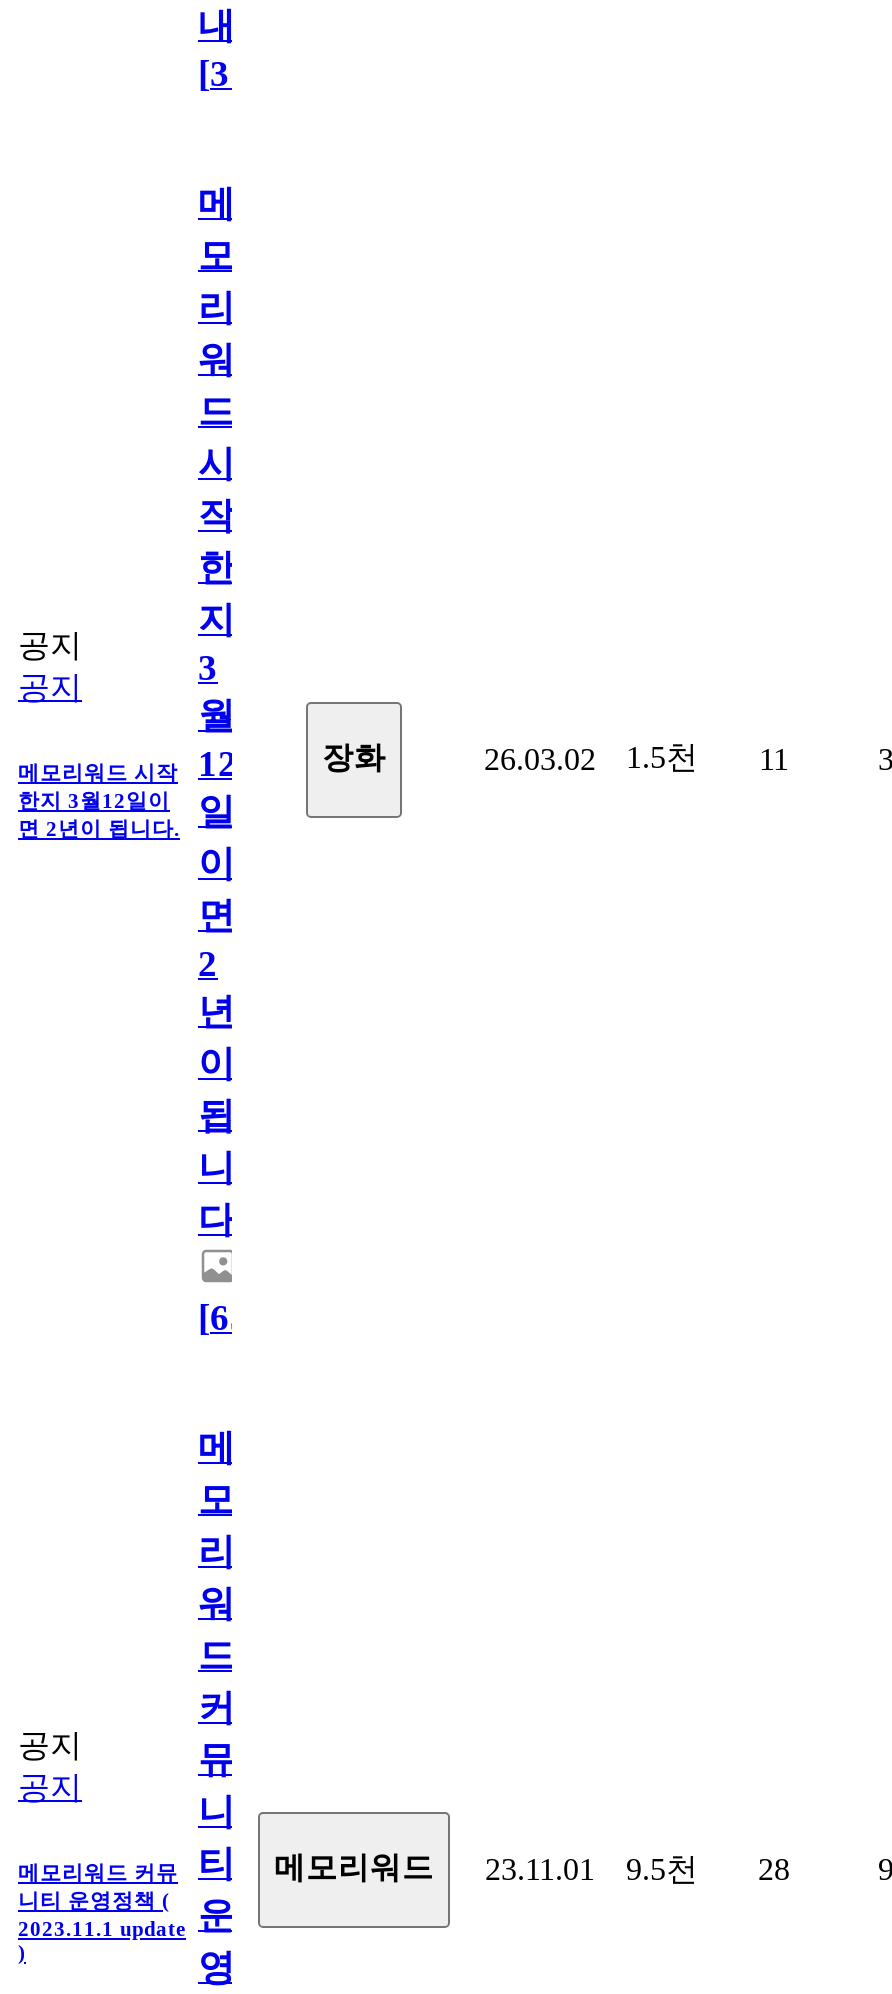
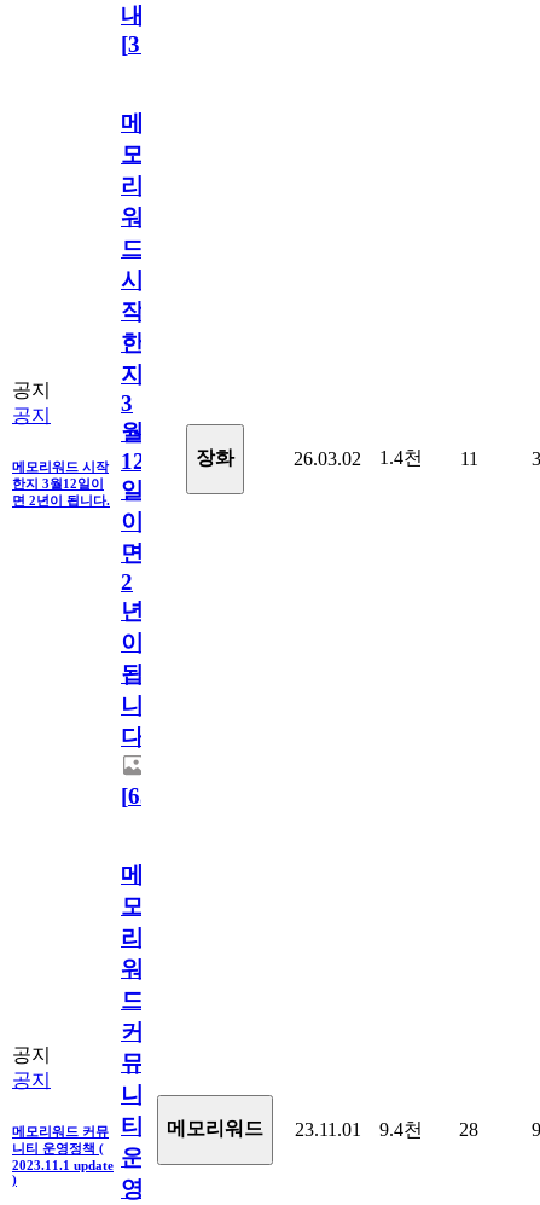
- 26.03.02 1.5천 11
+ 26.03.02 1.4천 11

- 메모리워드 커뮤 티 메모리워드 23.11.01 9.5천 28
+ 메모리워드 커뮤 티 메모리워드 23.11.01 9.4천 28
